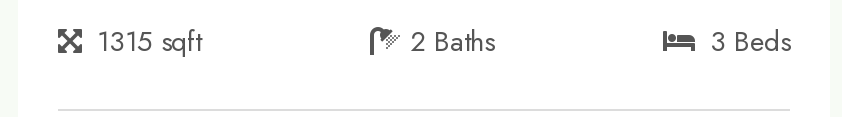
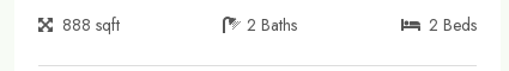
- 1315 sqft
+ 888 sqft

- 3 Beds
+ 2 Beds
